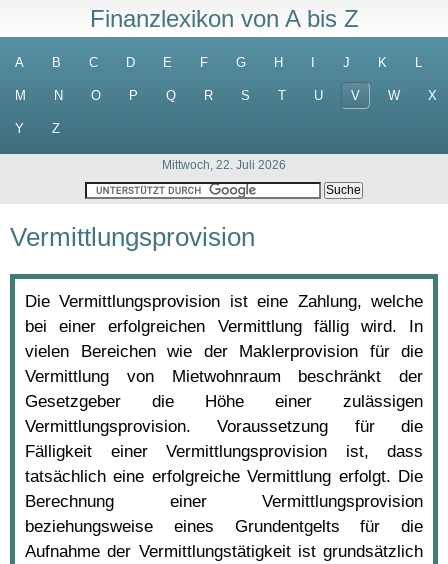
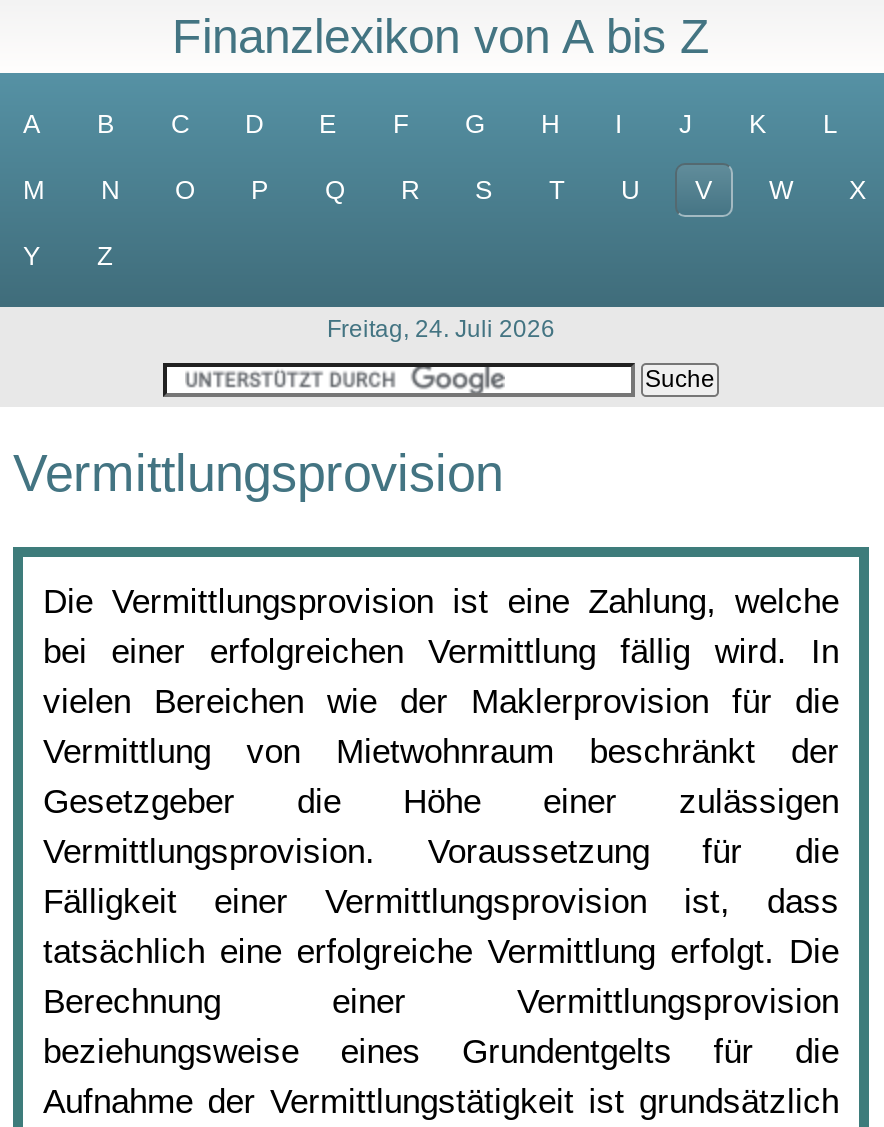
- Mittwoch, 22. Juli 2026
+ Freitag, 24. Juli 2026
